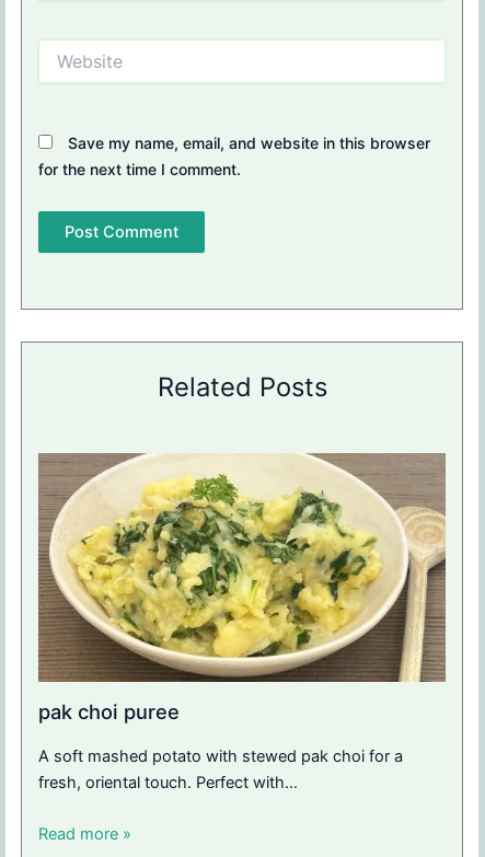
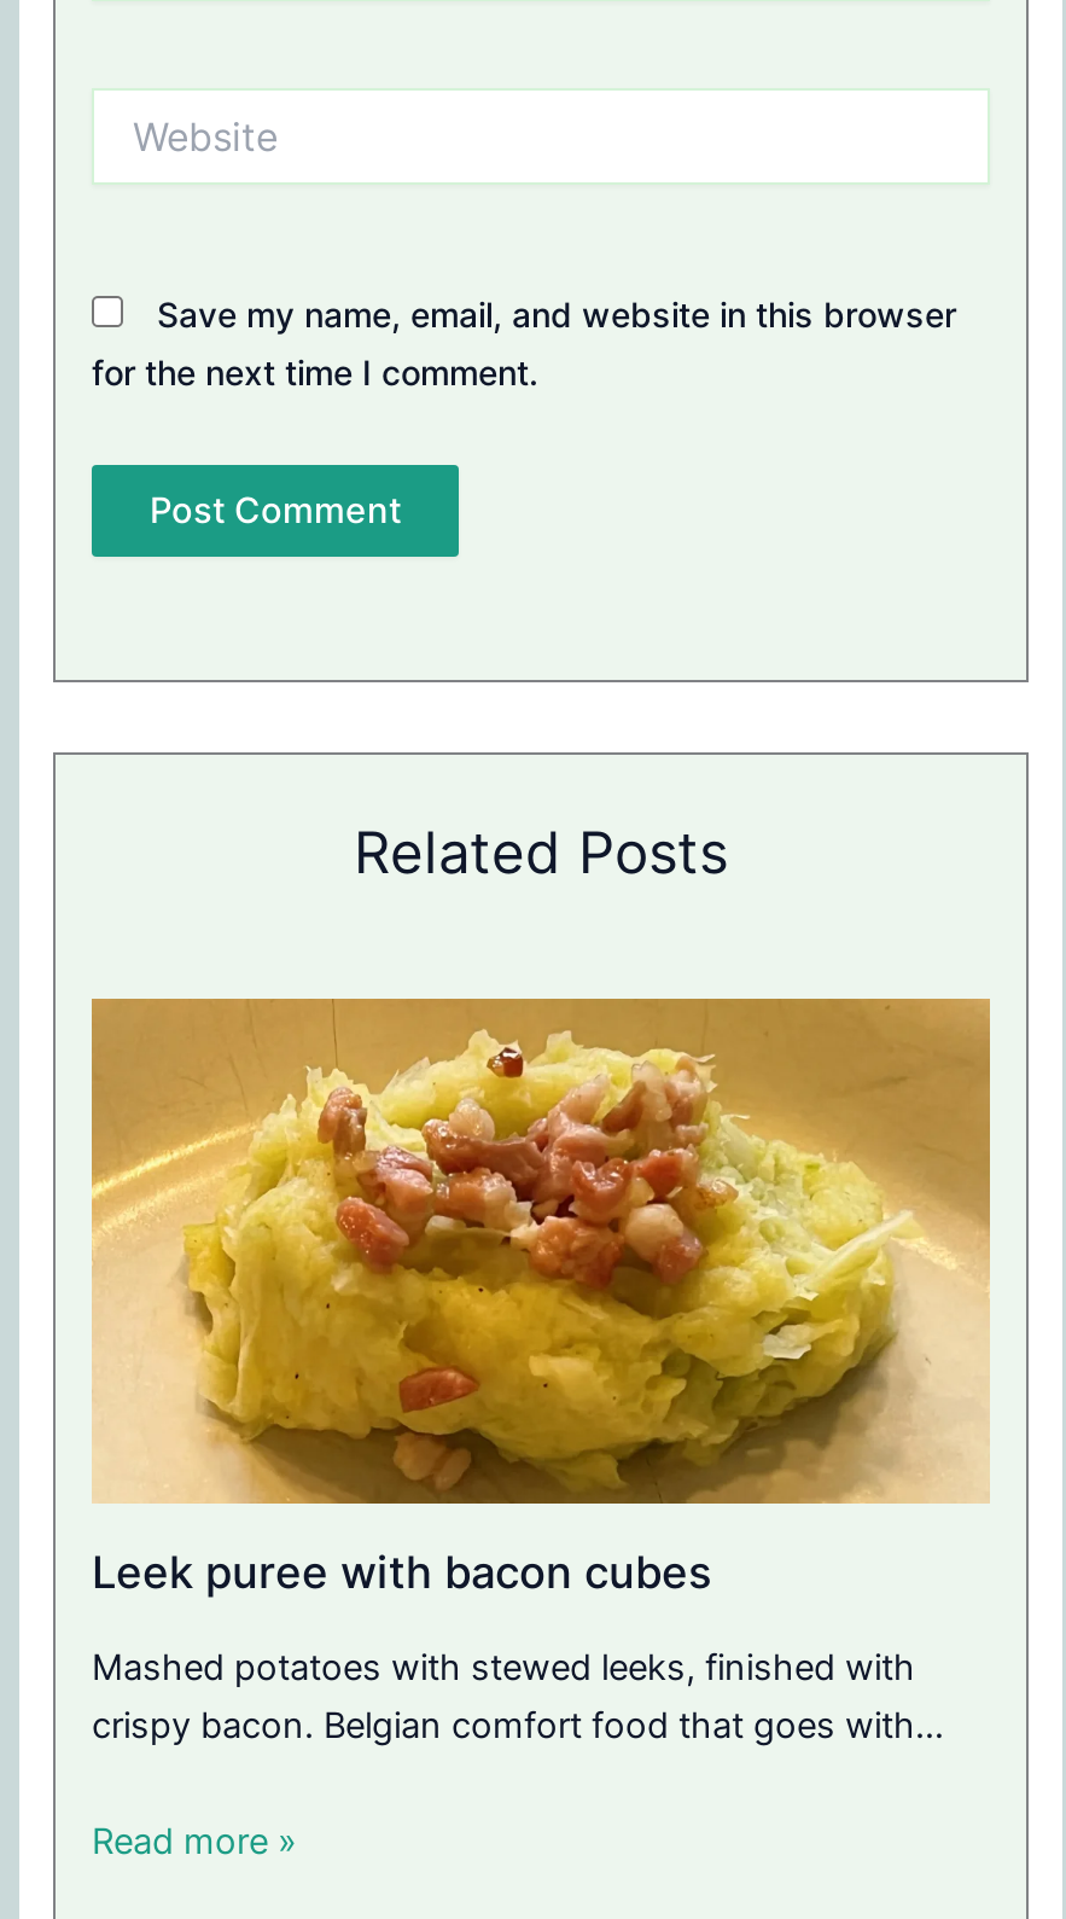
- [image]
- pak choi puree
+ [image]
+ Leek puree with bacon cubes

- A soft mashed potato with stewed pak choi for a
- fresh, oriental touch. Perfect with…
+ Mashed potatoes with stewed leeks, finished with
+ crispy bacon. Belgian comfort food that goes with…
